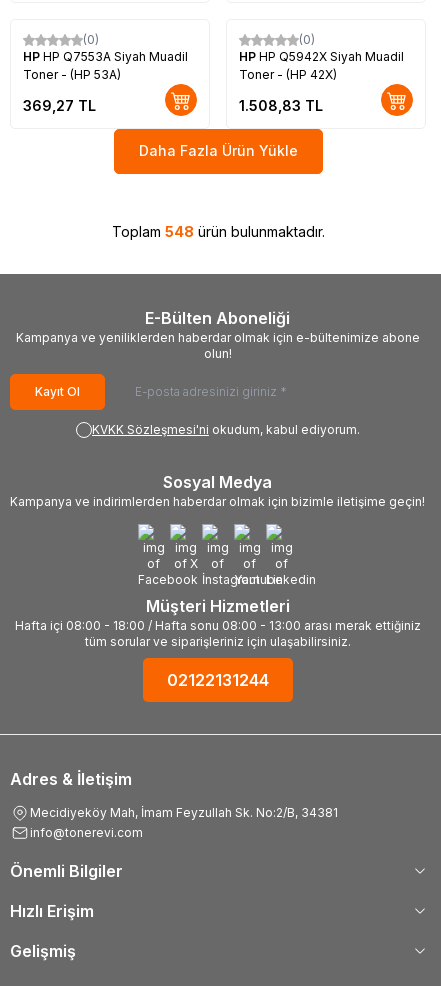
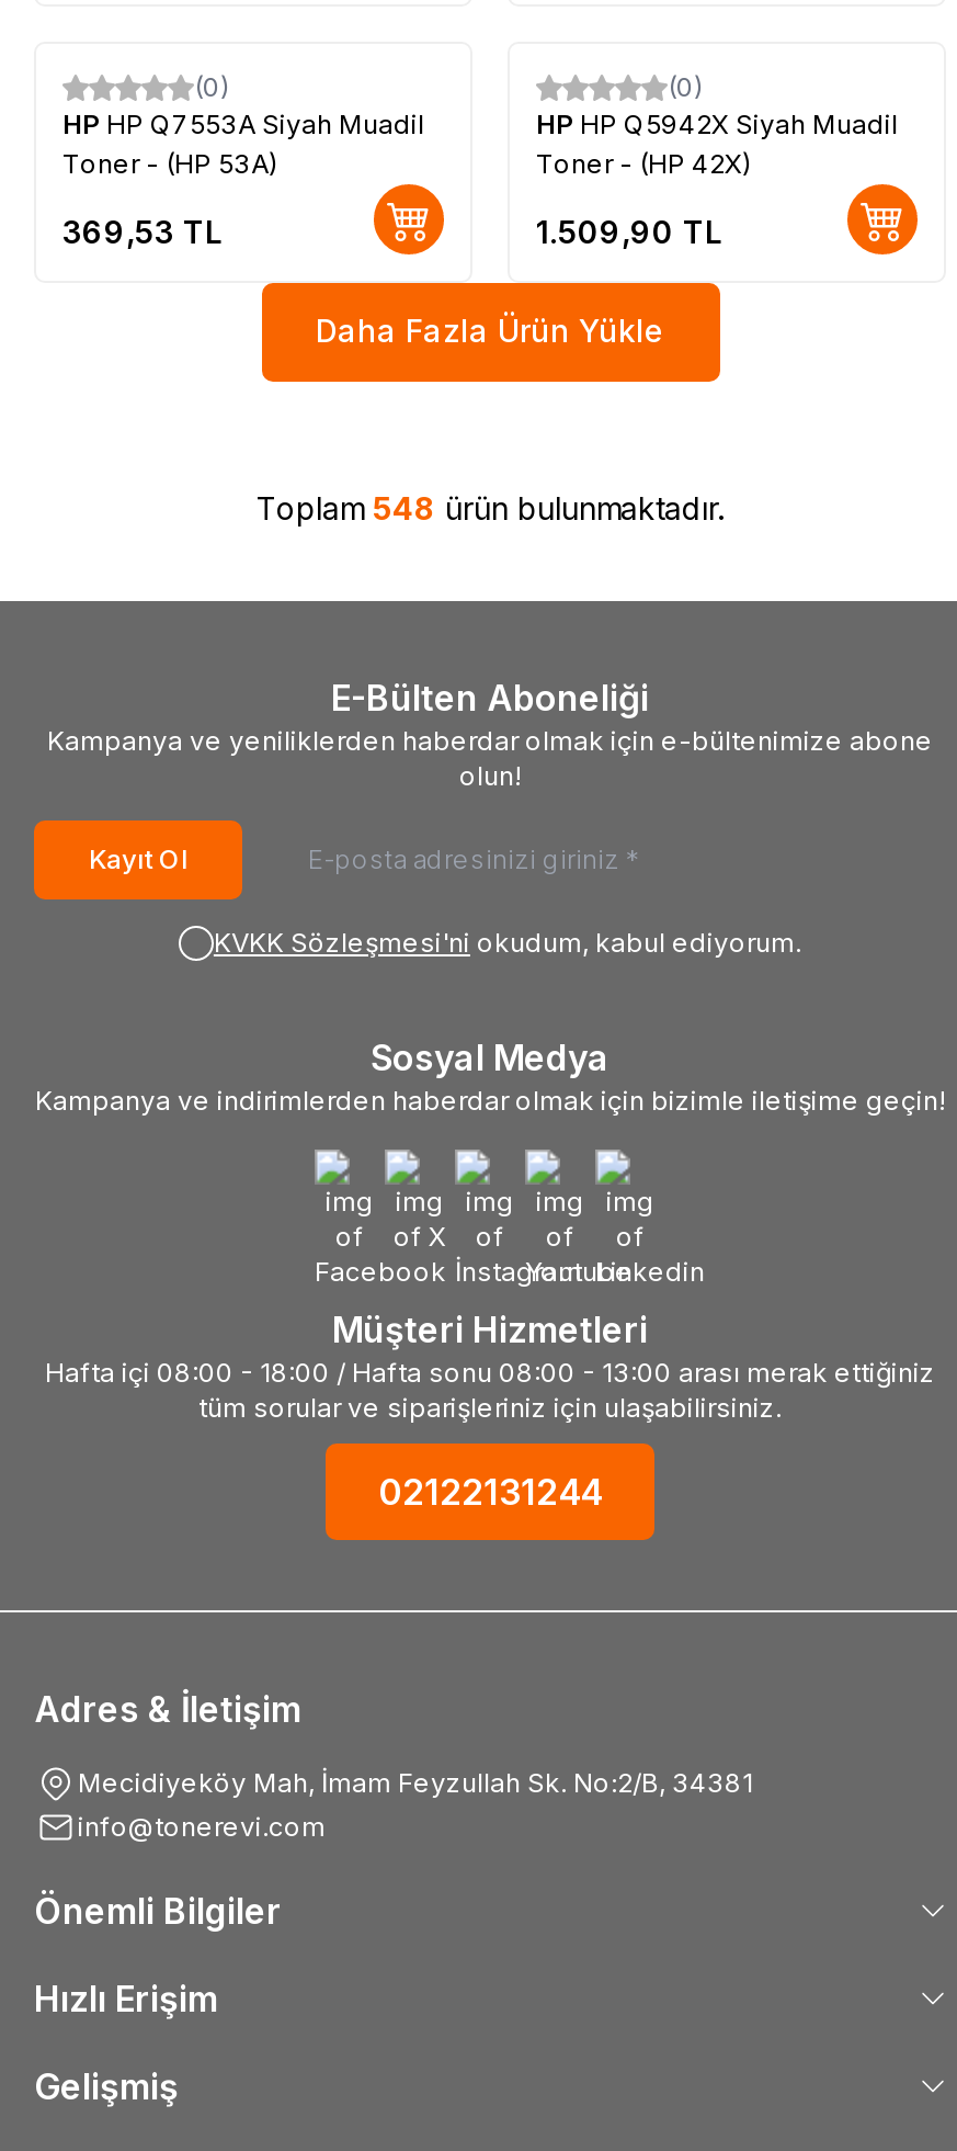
- 369,27 TL
+ 369,53 TL

- 1.508,83 TL
+ 1.509,90 TL
